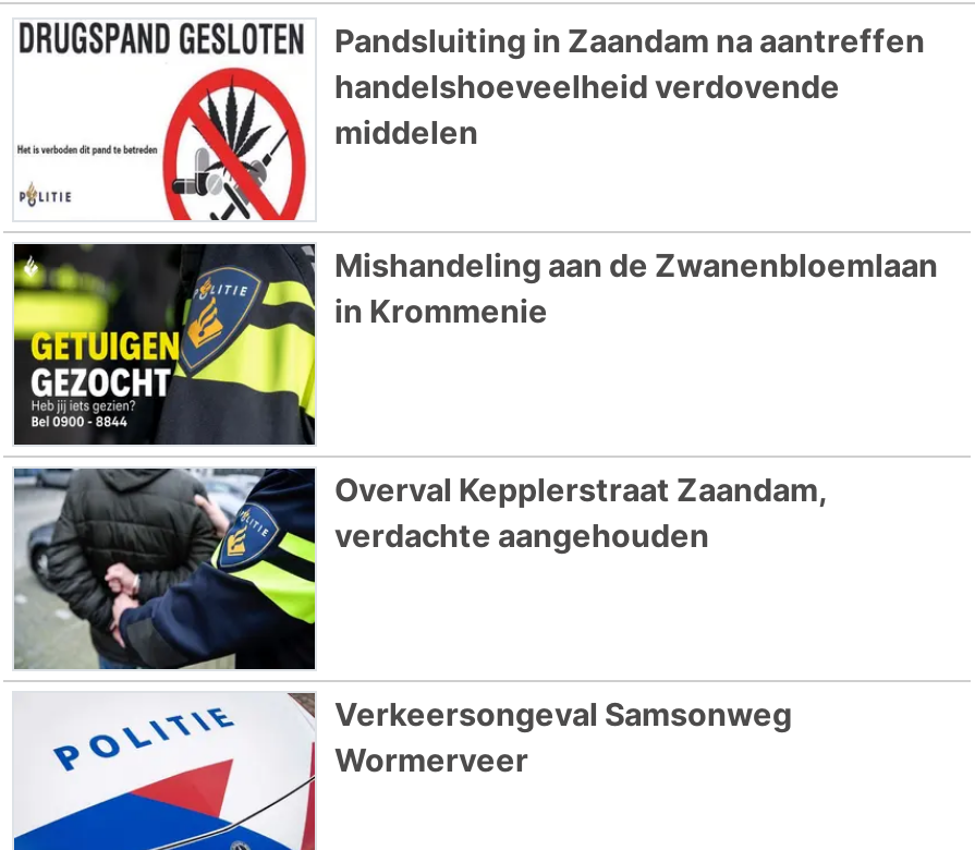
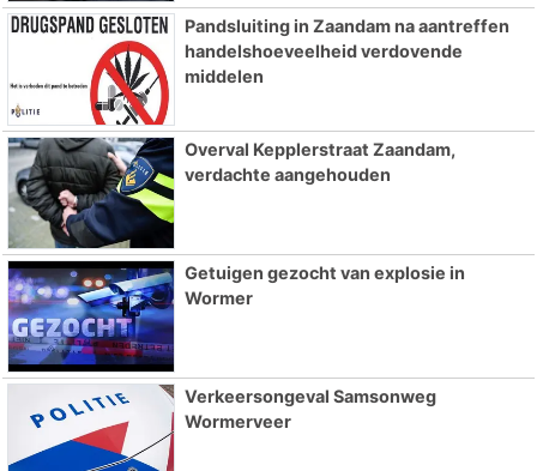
- [image]
- Mishandeling aan de Zwanenbloemlaan
- in Krommenie

moved up: [image] | Overval Kepplerstraat Zaandam, | verdachte aangehouden

+ [image]
+ Getuigen gezocht van explosie in
+ Wormer
